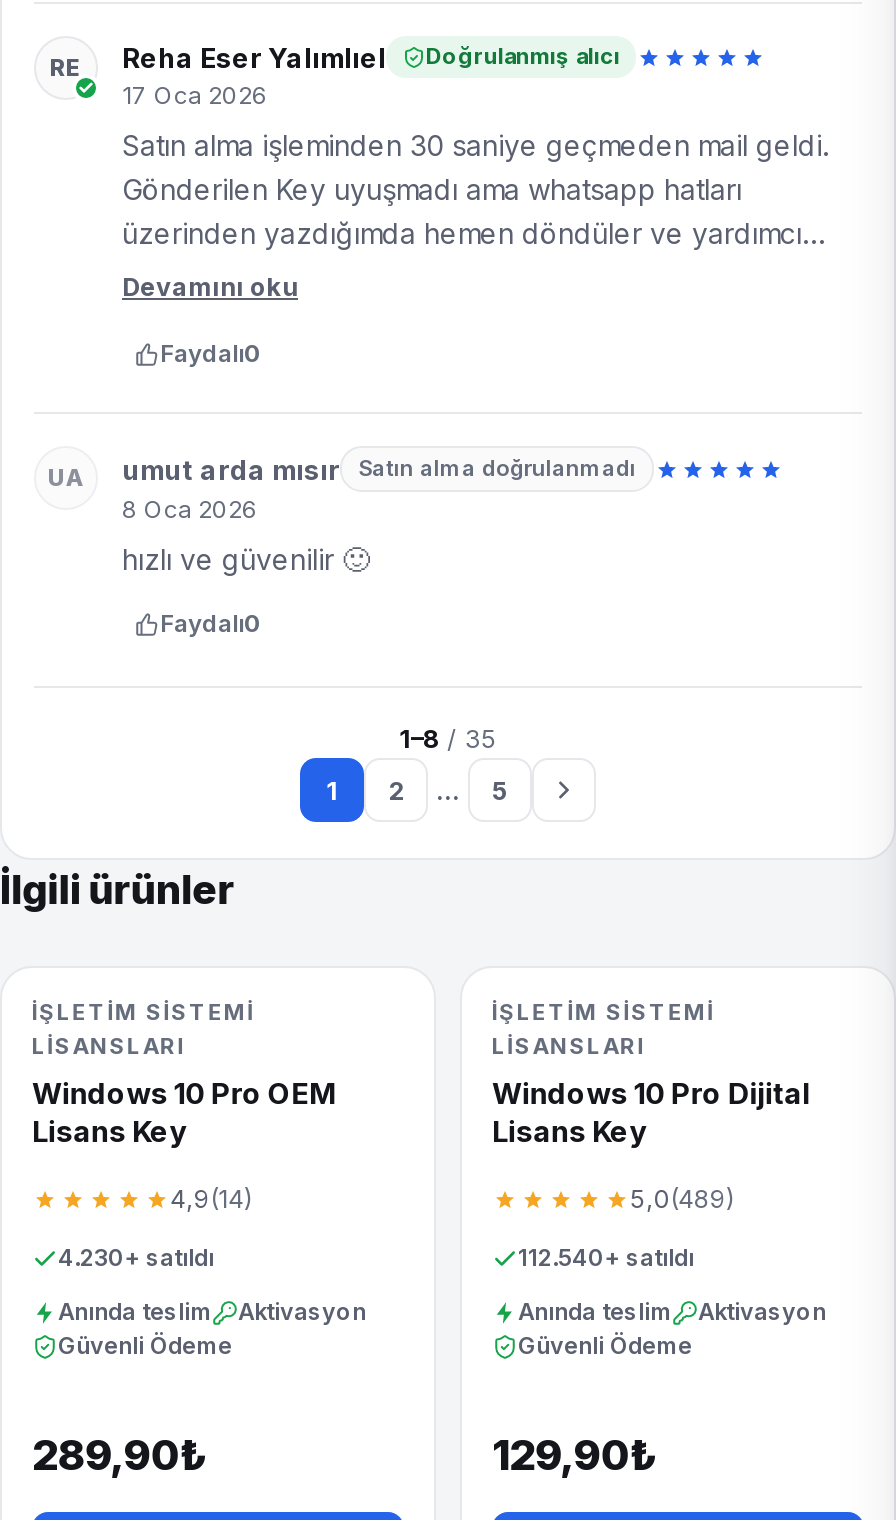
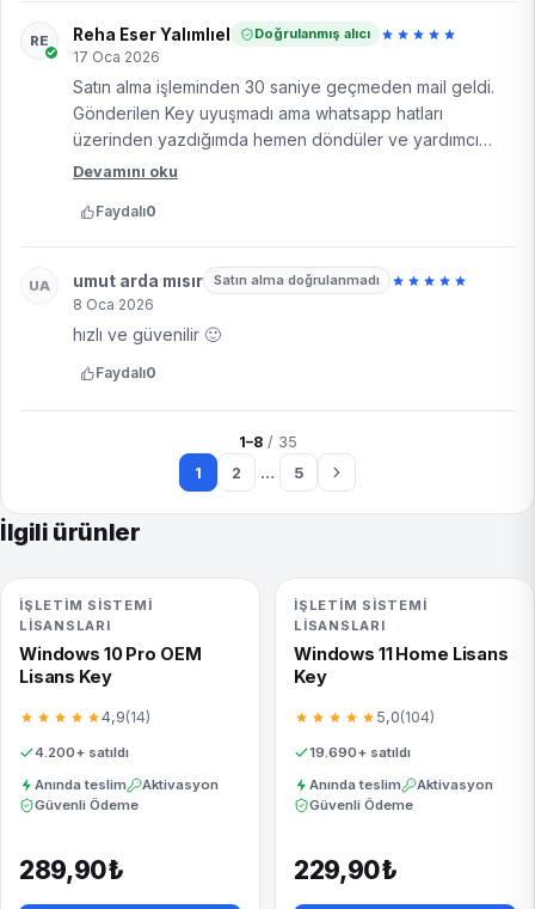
- Windows 10 Pro Dijital
- Lisans Key
+ Windows 11 Home Lisans
+ Key

- 5,0(489)
+ 5,0(104)

- 4.230+ satıldı
+ 4.200+ satıldı

- 112.540+ satıldı
+ 19.690+ satıldı

- 129,90₺
+ 229,90₺
